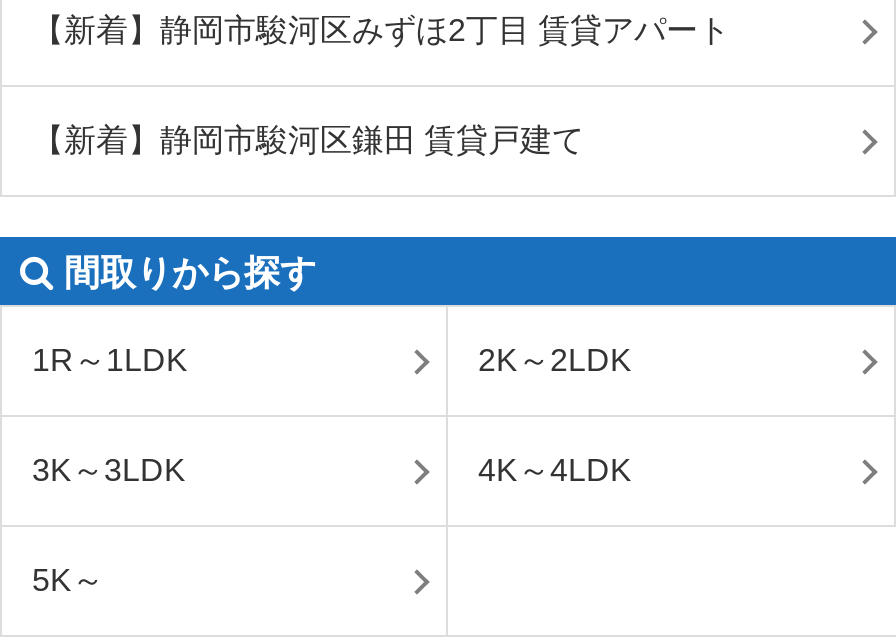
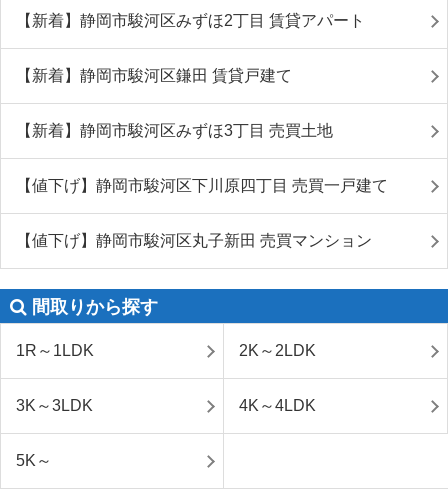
+ 【新着】静岡市駿河区みずほ3丁目 売買土地
+ 【値下げ】静岡市駿河区下川原四丁目 売買一戸建て
+ 【値下げ】静岡市駿河区丸子新田 売買マンション
